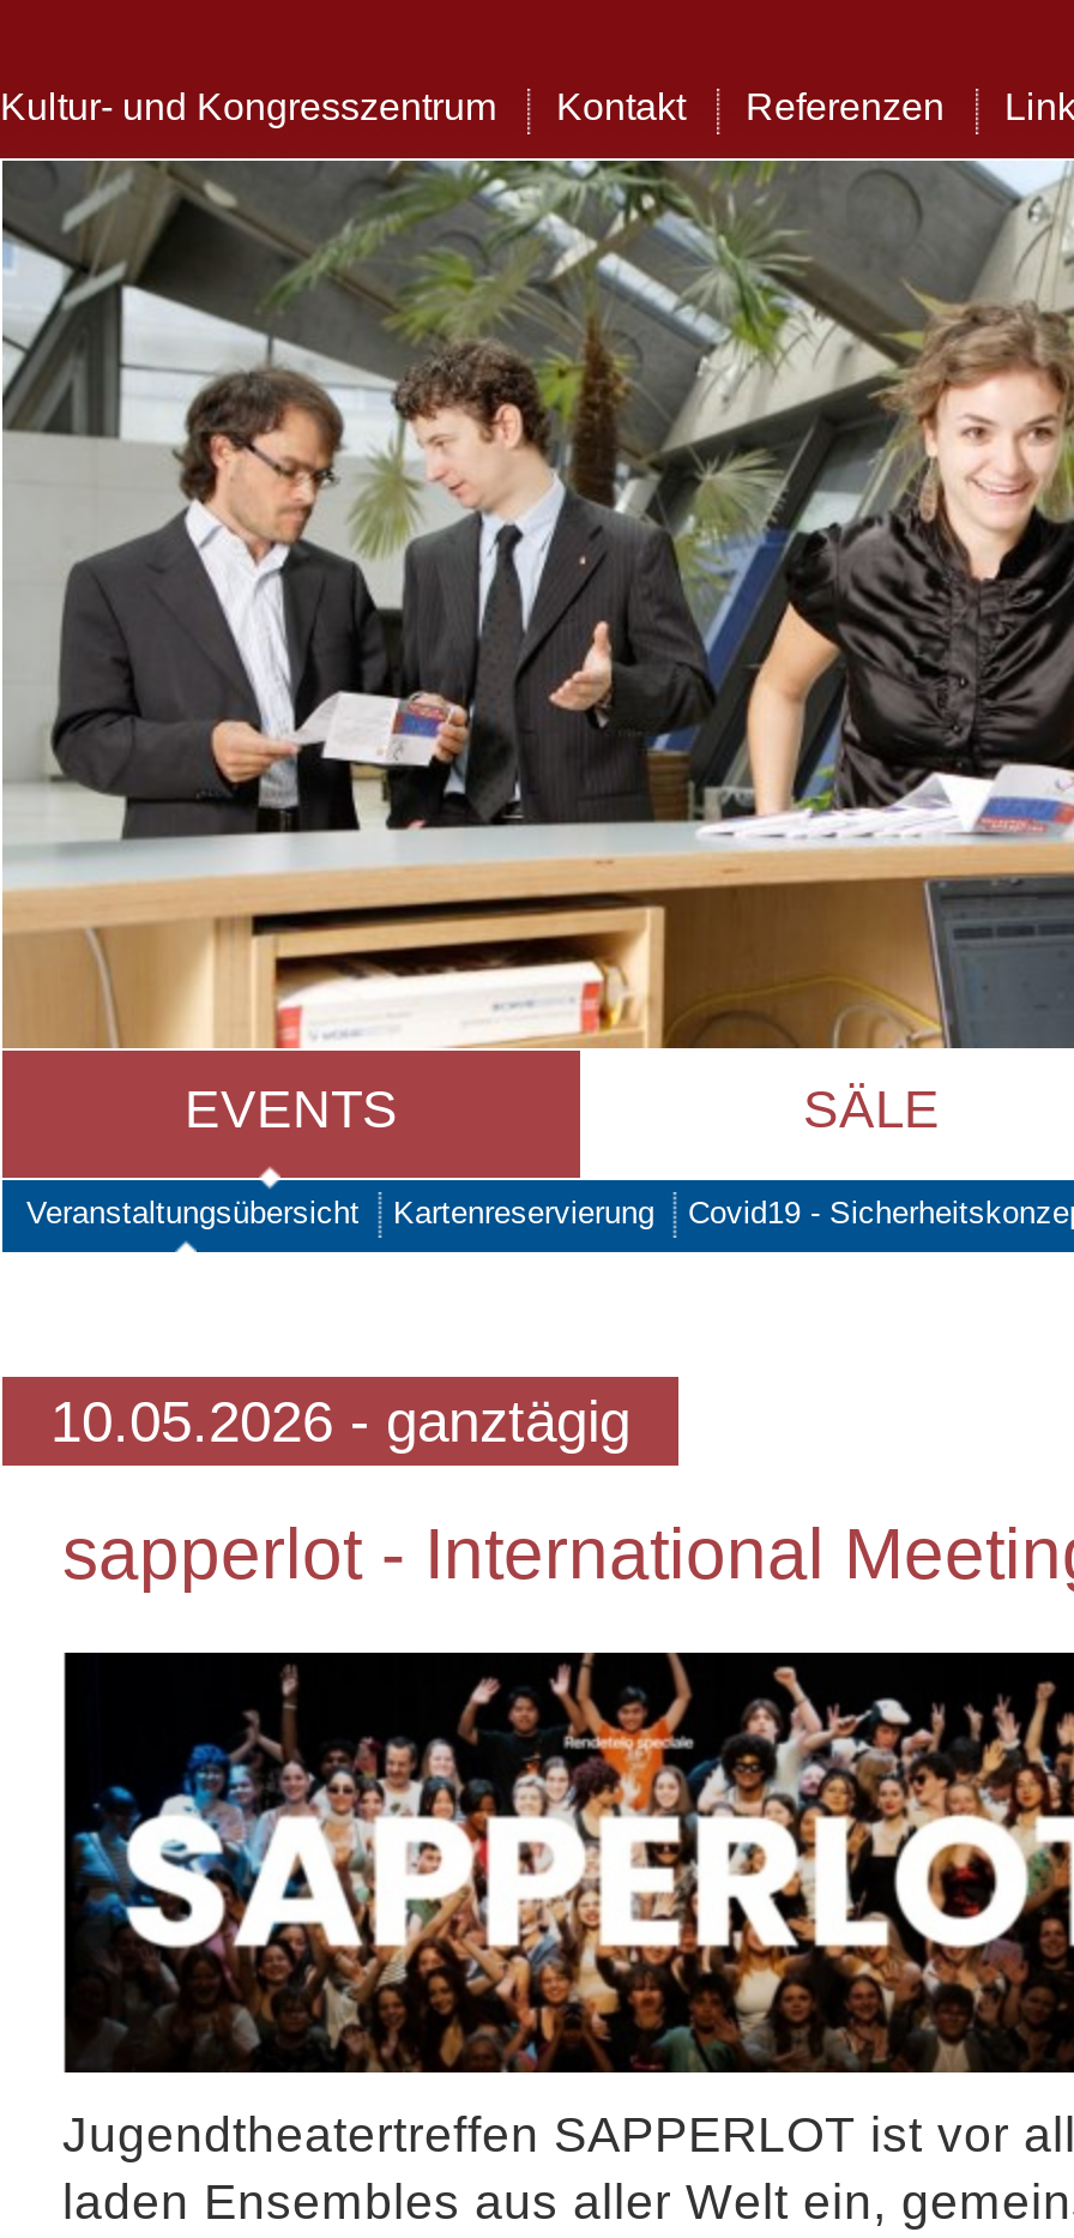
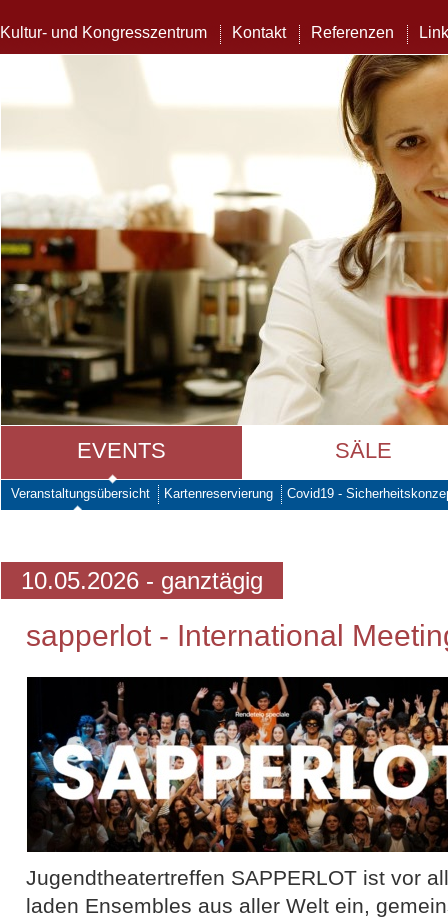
- [image]
+ [image]
